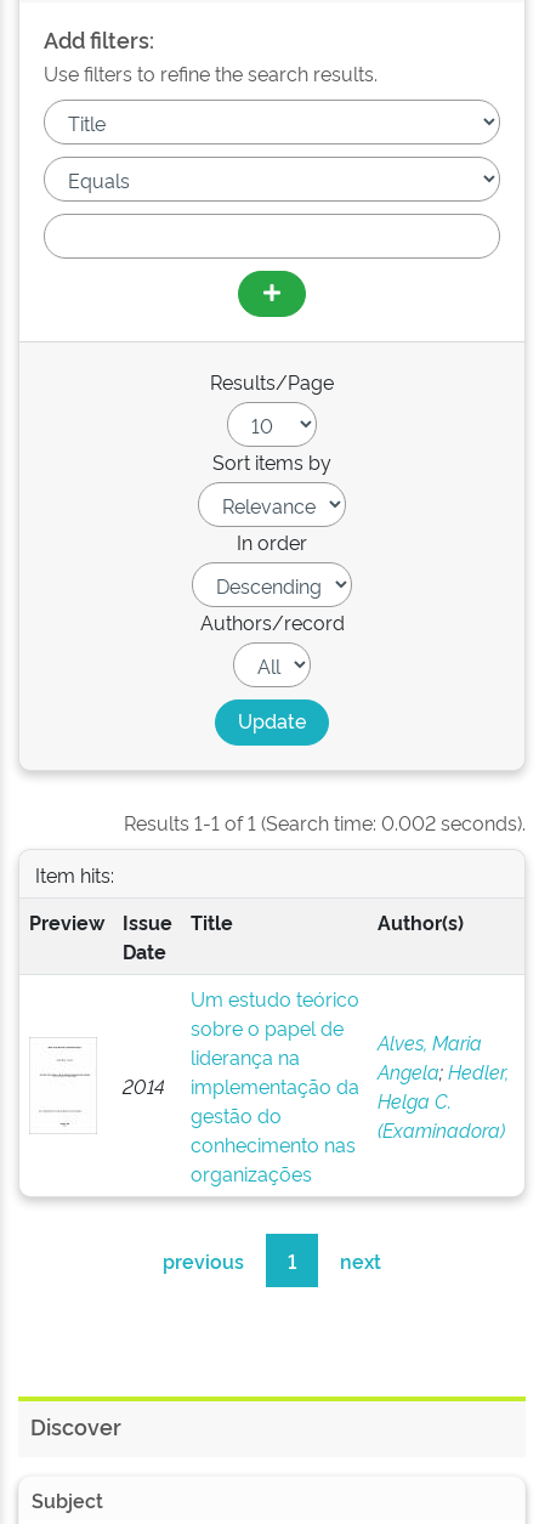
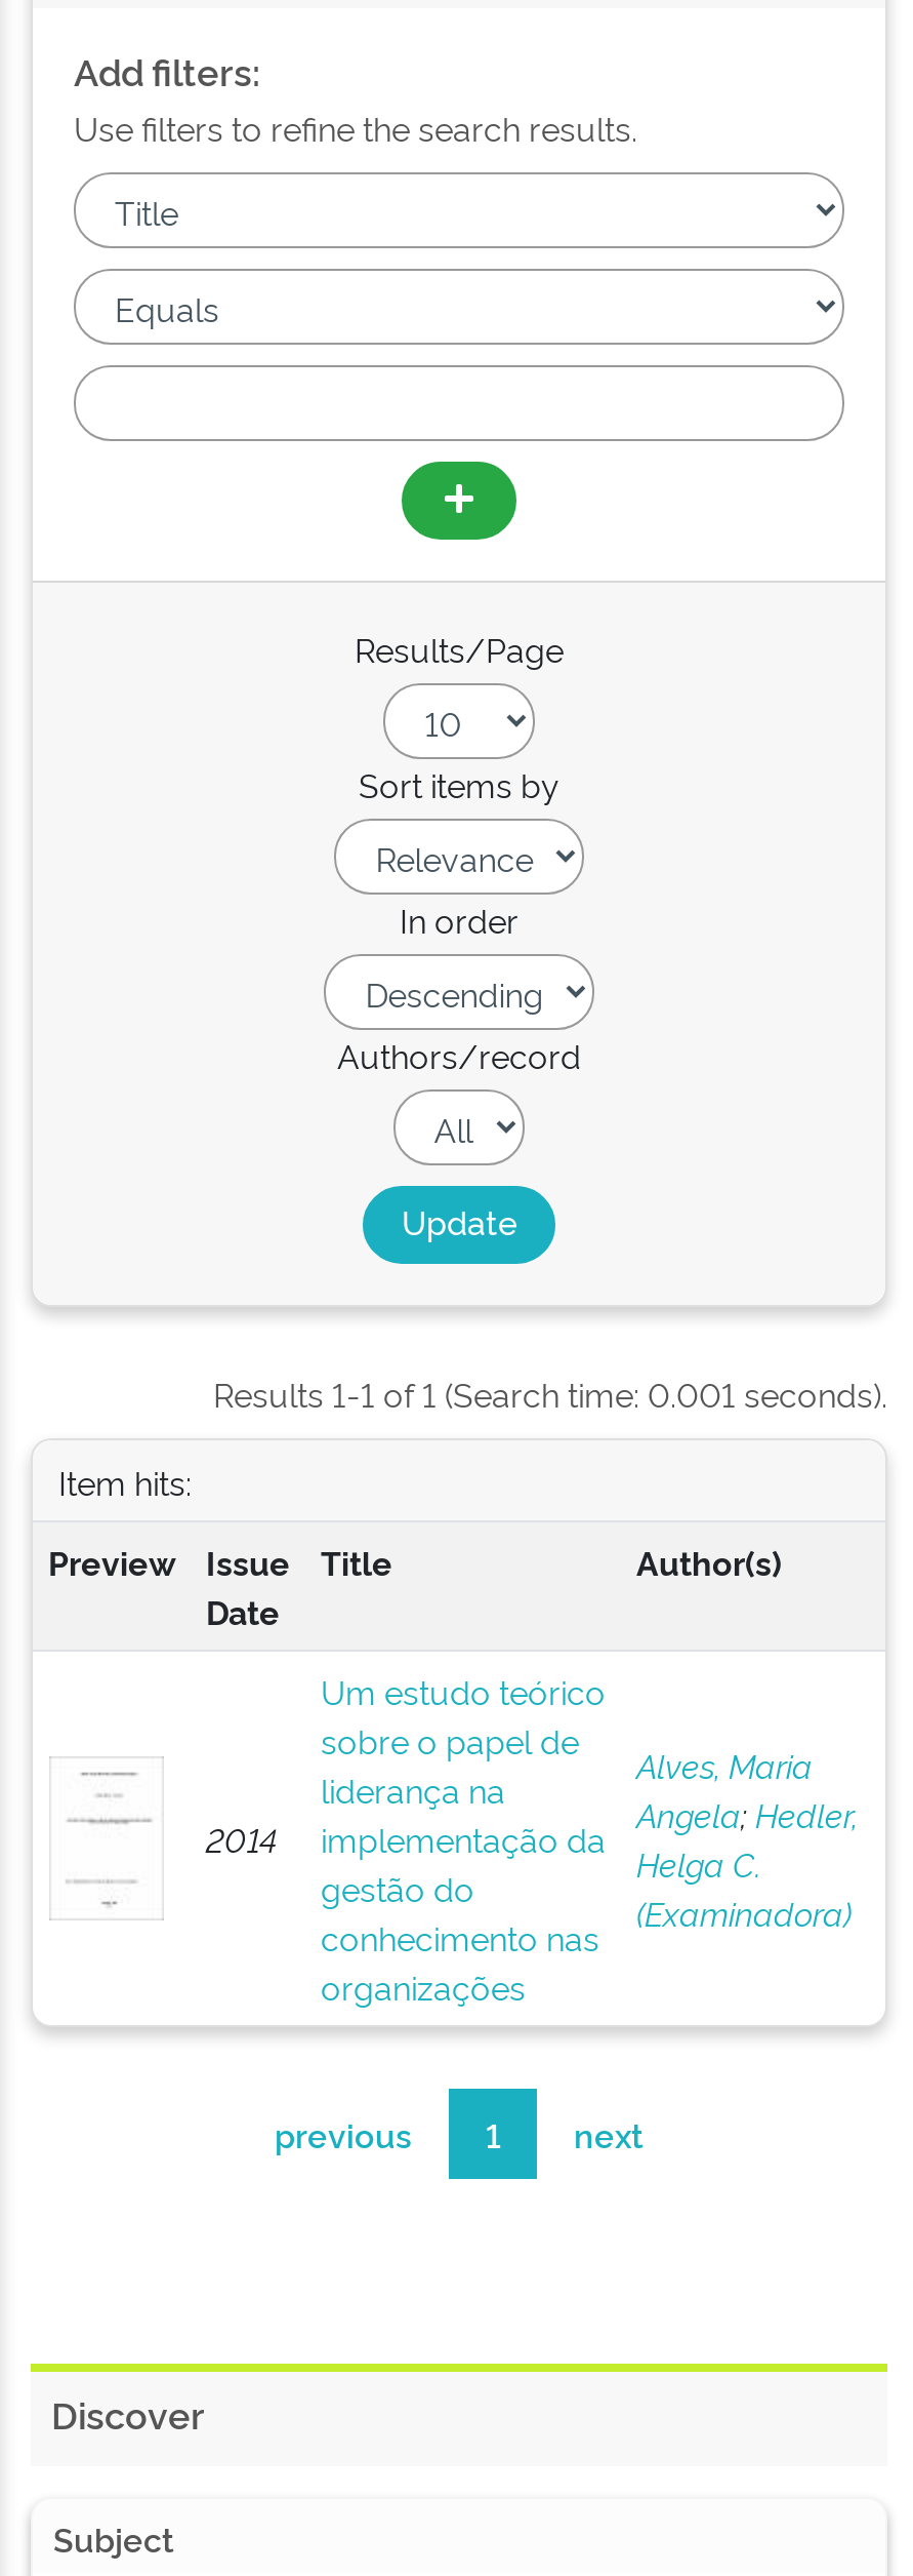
- Results 1-1 of 1 (Search time: 0.002 seconds).
+ Results 1-1 of 1 (Search time: 0.001 seconds).
